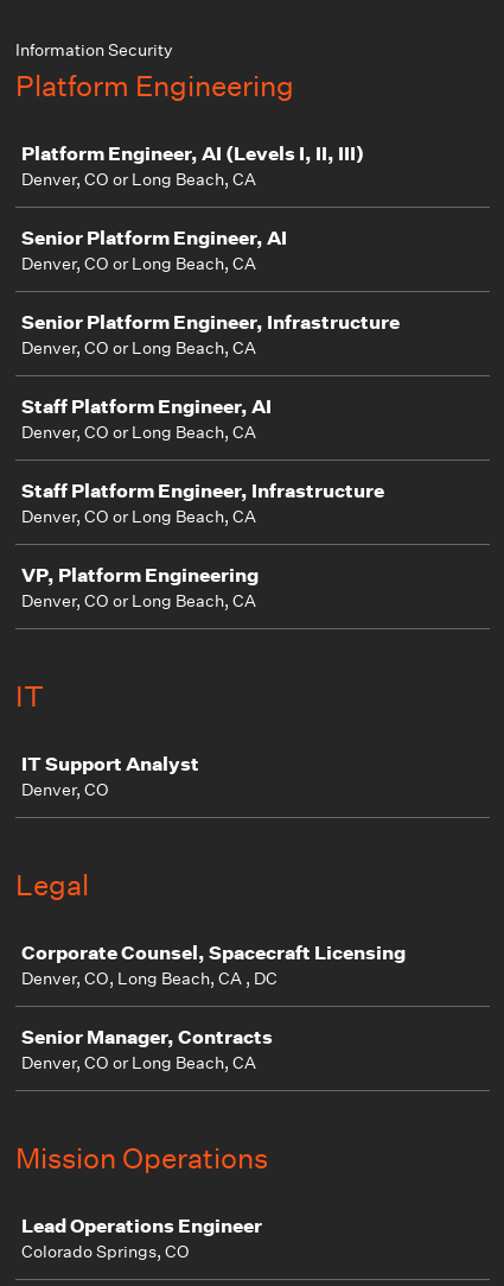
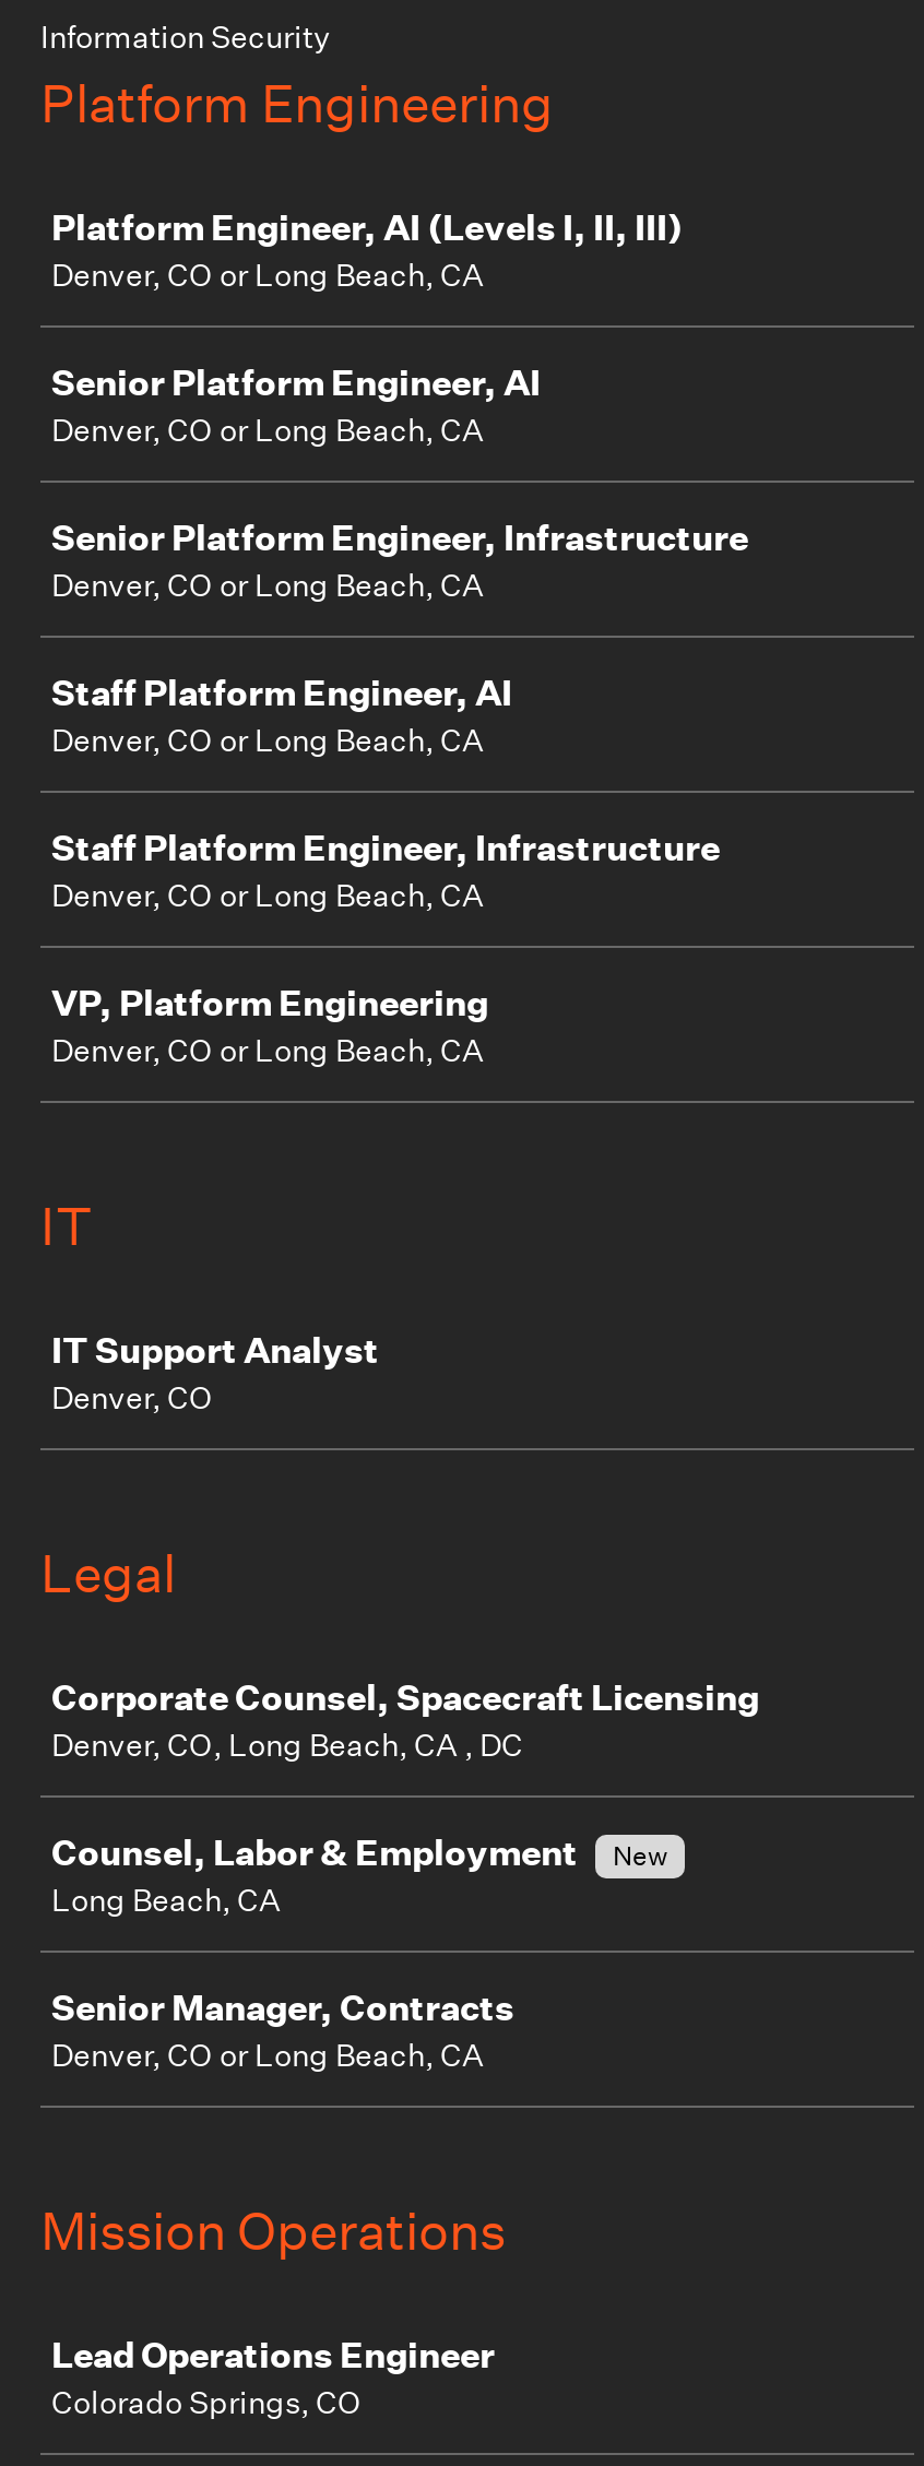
+ Counsel, Labor & Employment
+ New
+ Long Beach, CA
